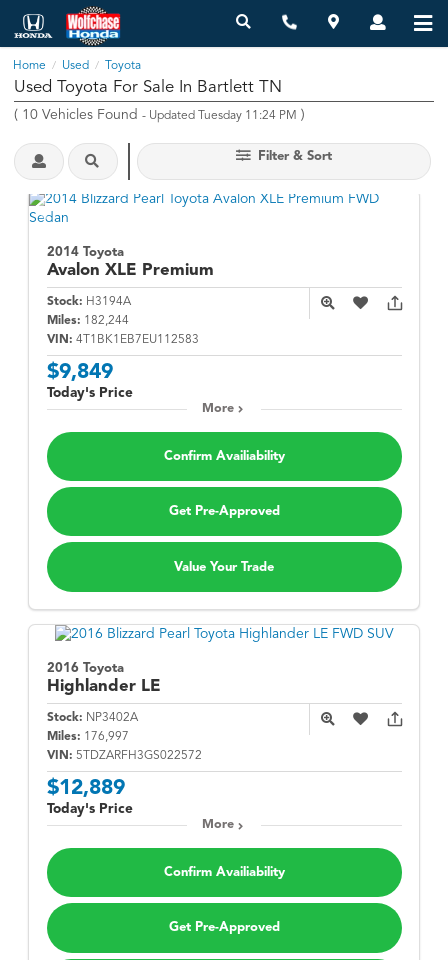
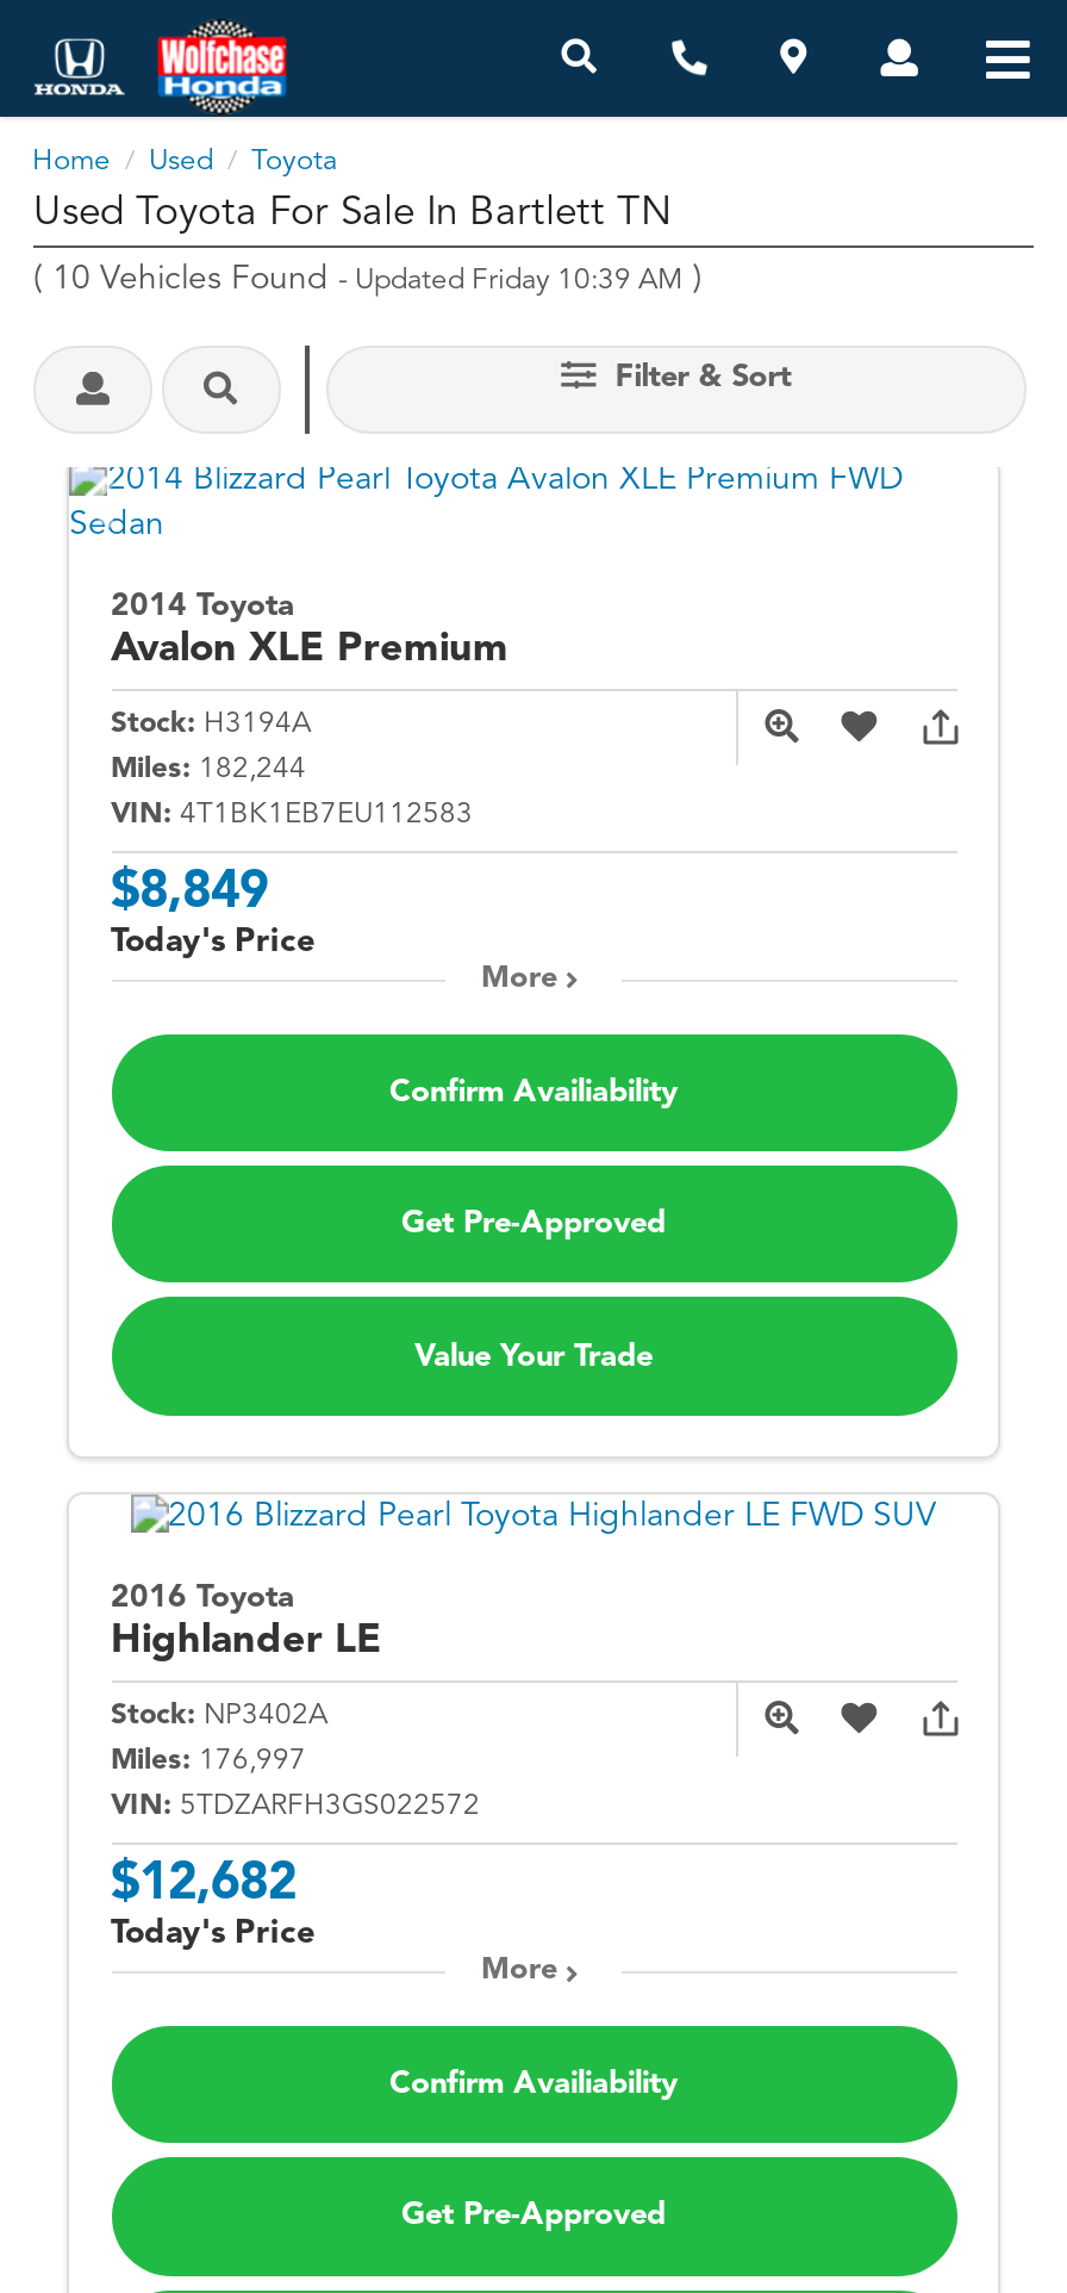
- (10 Vehicles Found - Updated Tuesday 11:24 PM)
+ (10 Vehicles Found - Updated Friday 10:39 AM)

- $9,849
+ $8,849

- $12,889
+ $12,682
